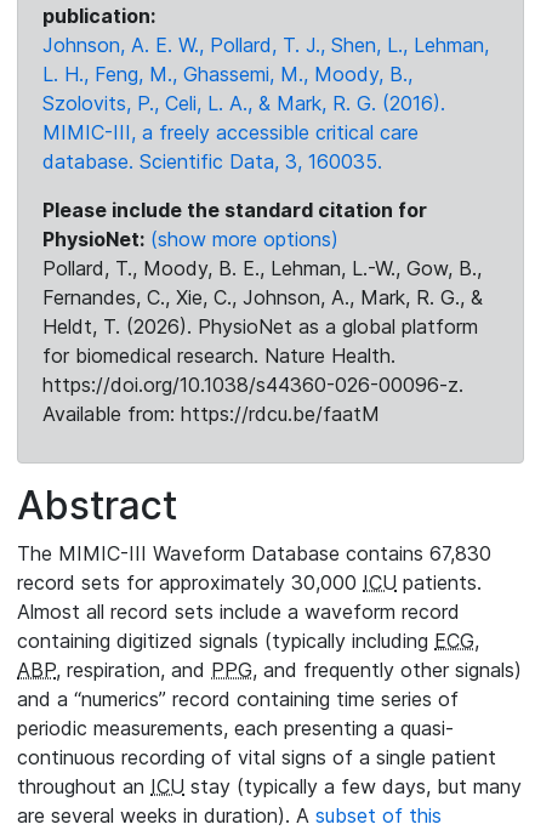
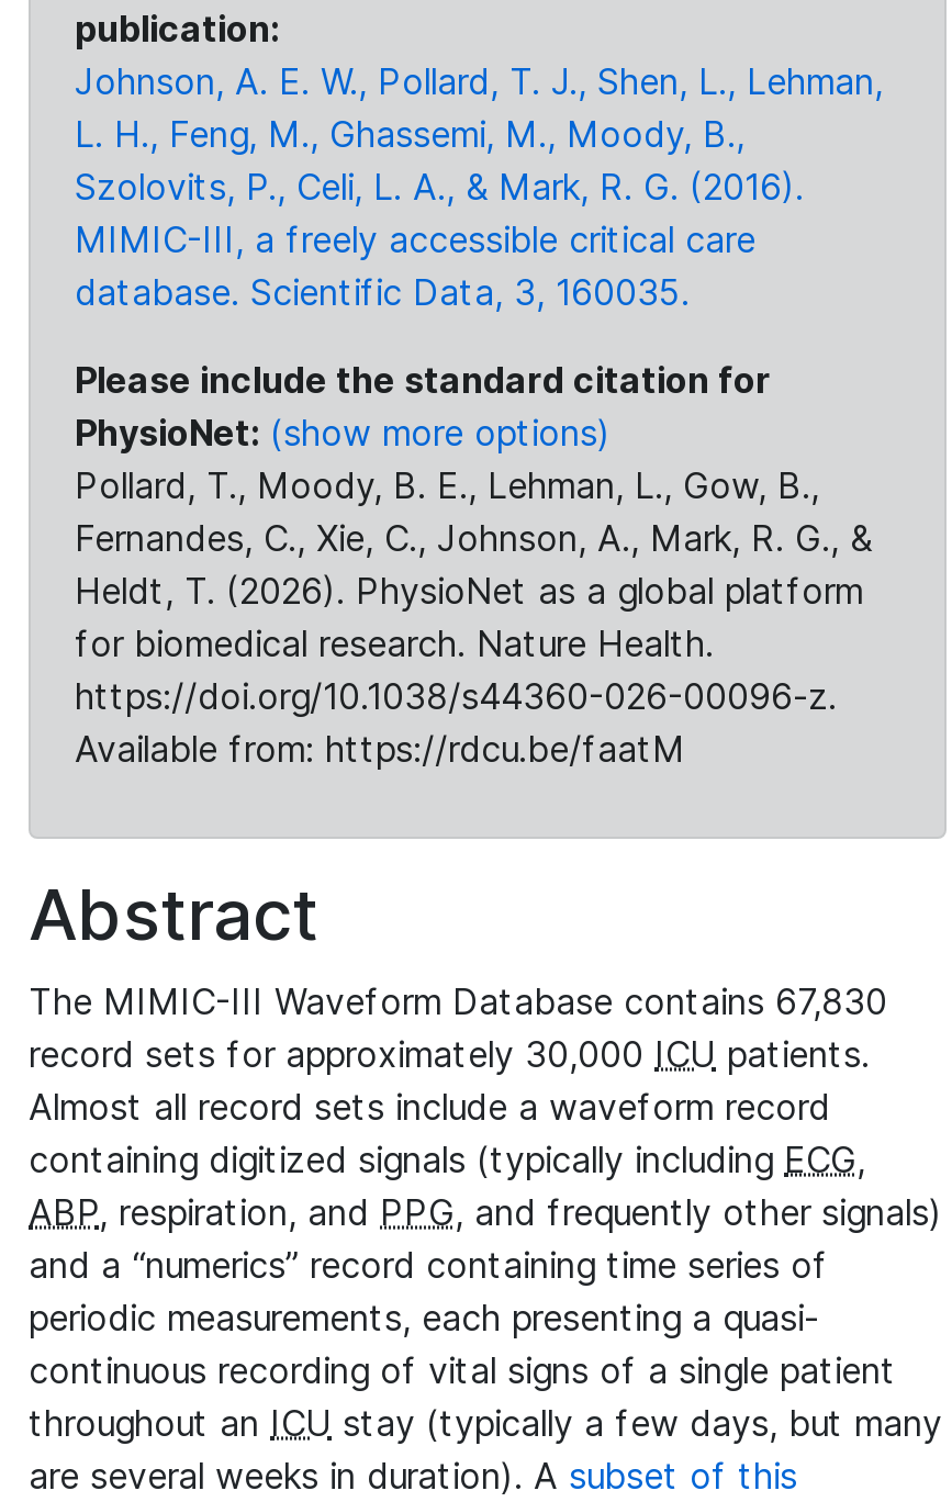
- Pollard, T., Moody, B. E., Lehman, L.-W., Gow, B.,
+ Pollard, T., Moody, B. E., Lehman, L., Gow, B.,
